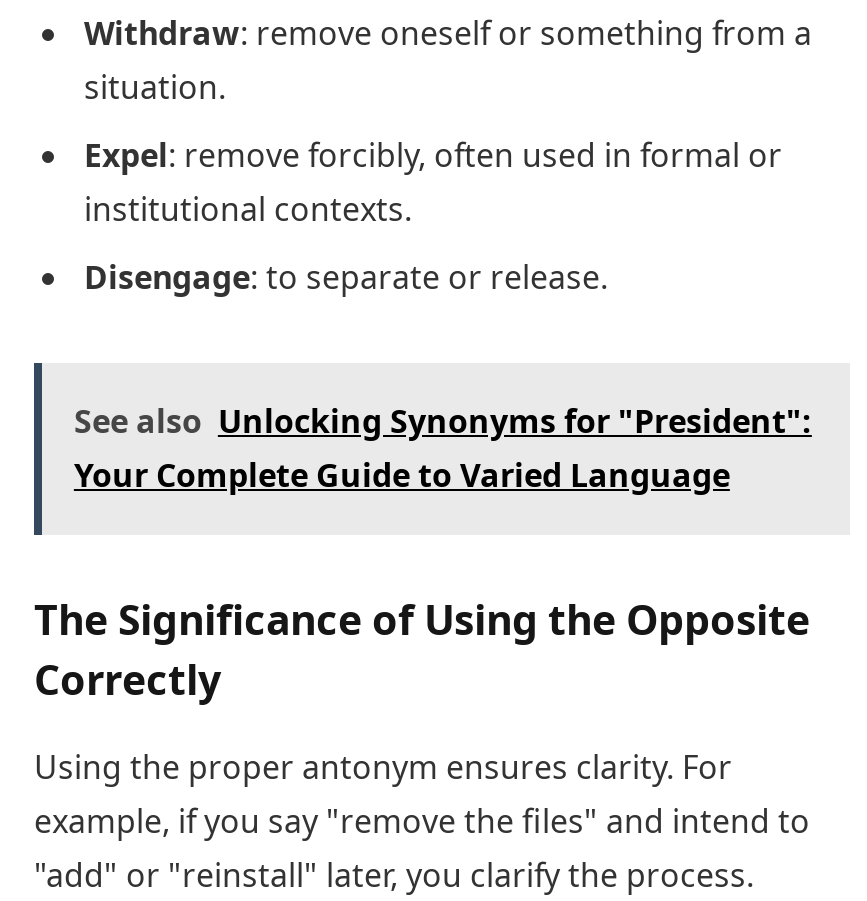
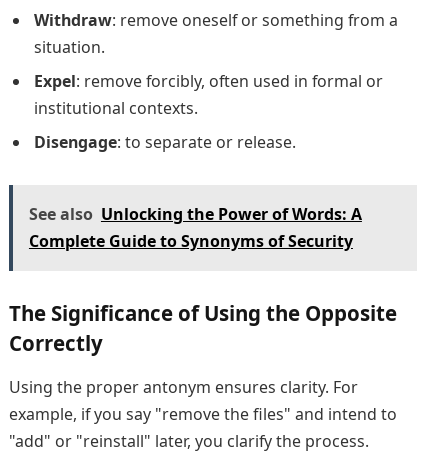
- See also Unlocking Synonyms for "President":
- Your Complete Guide to Varied Language
+ See also Unlocking the Power of Words: A
+ Complete Guide to Synonyms of Security
